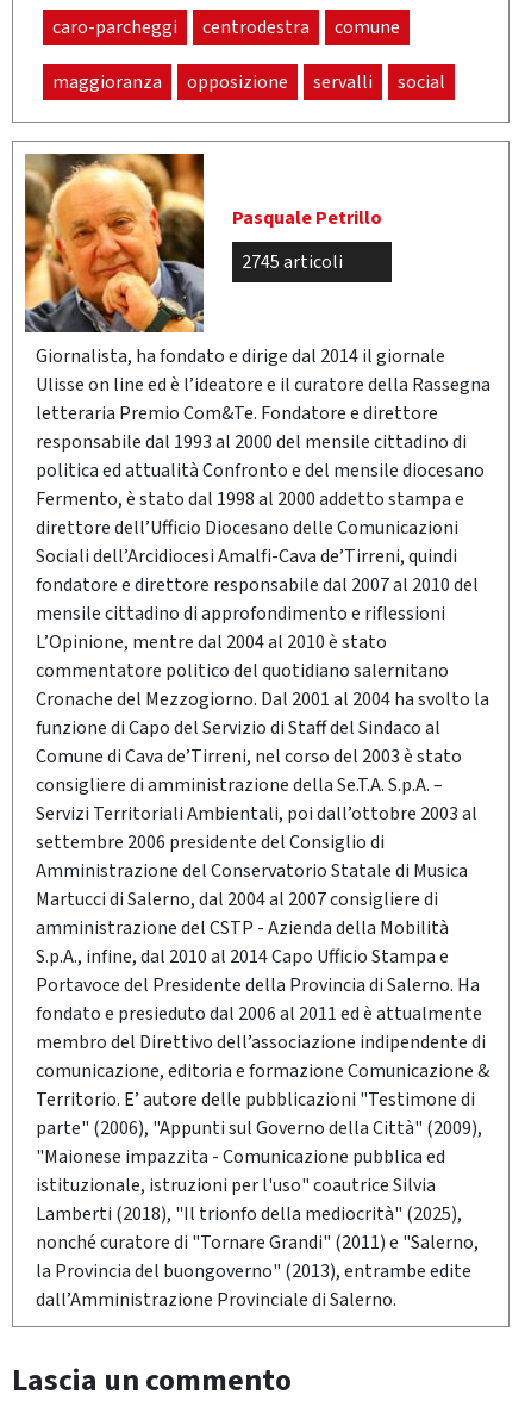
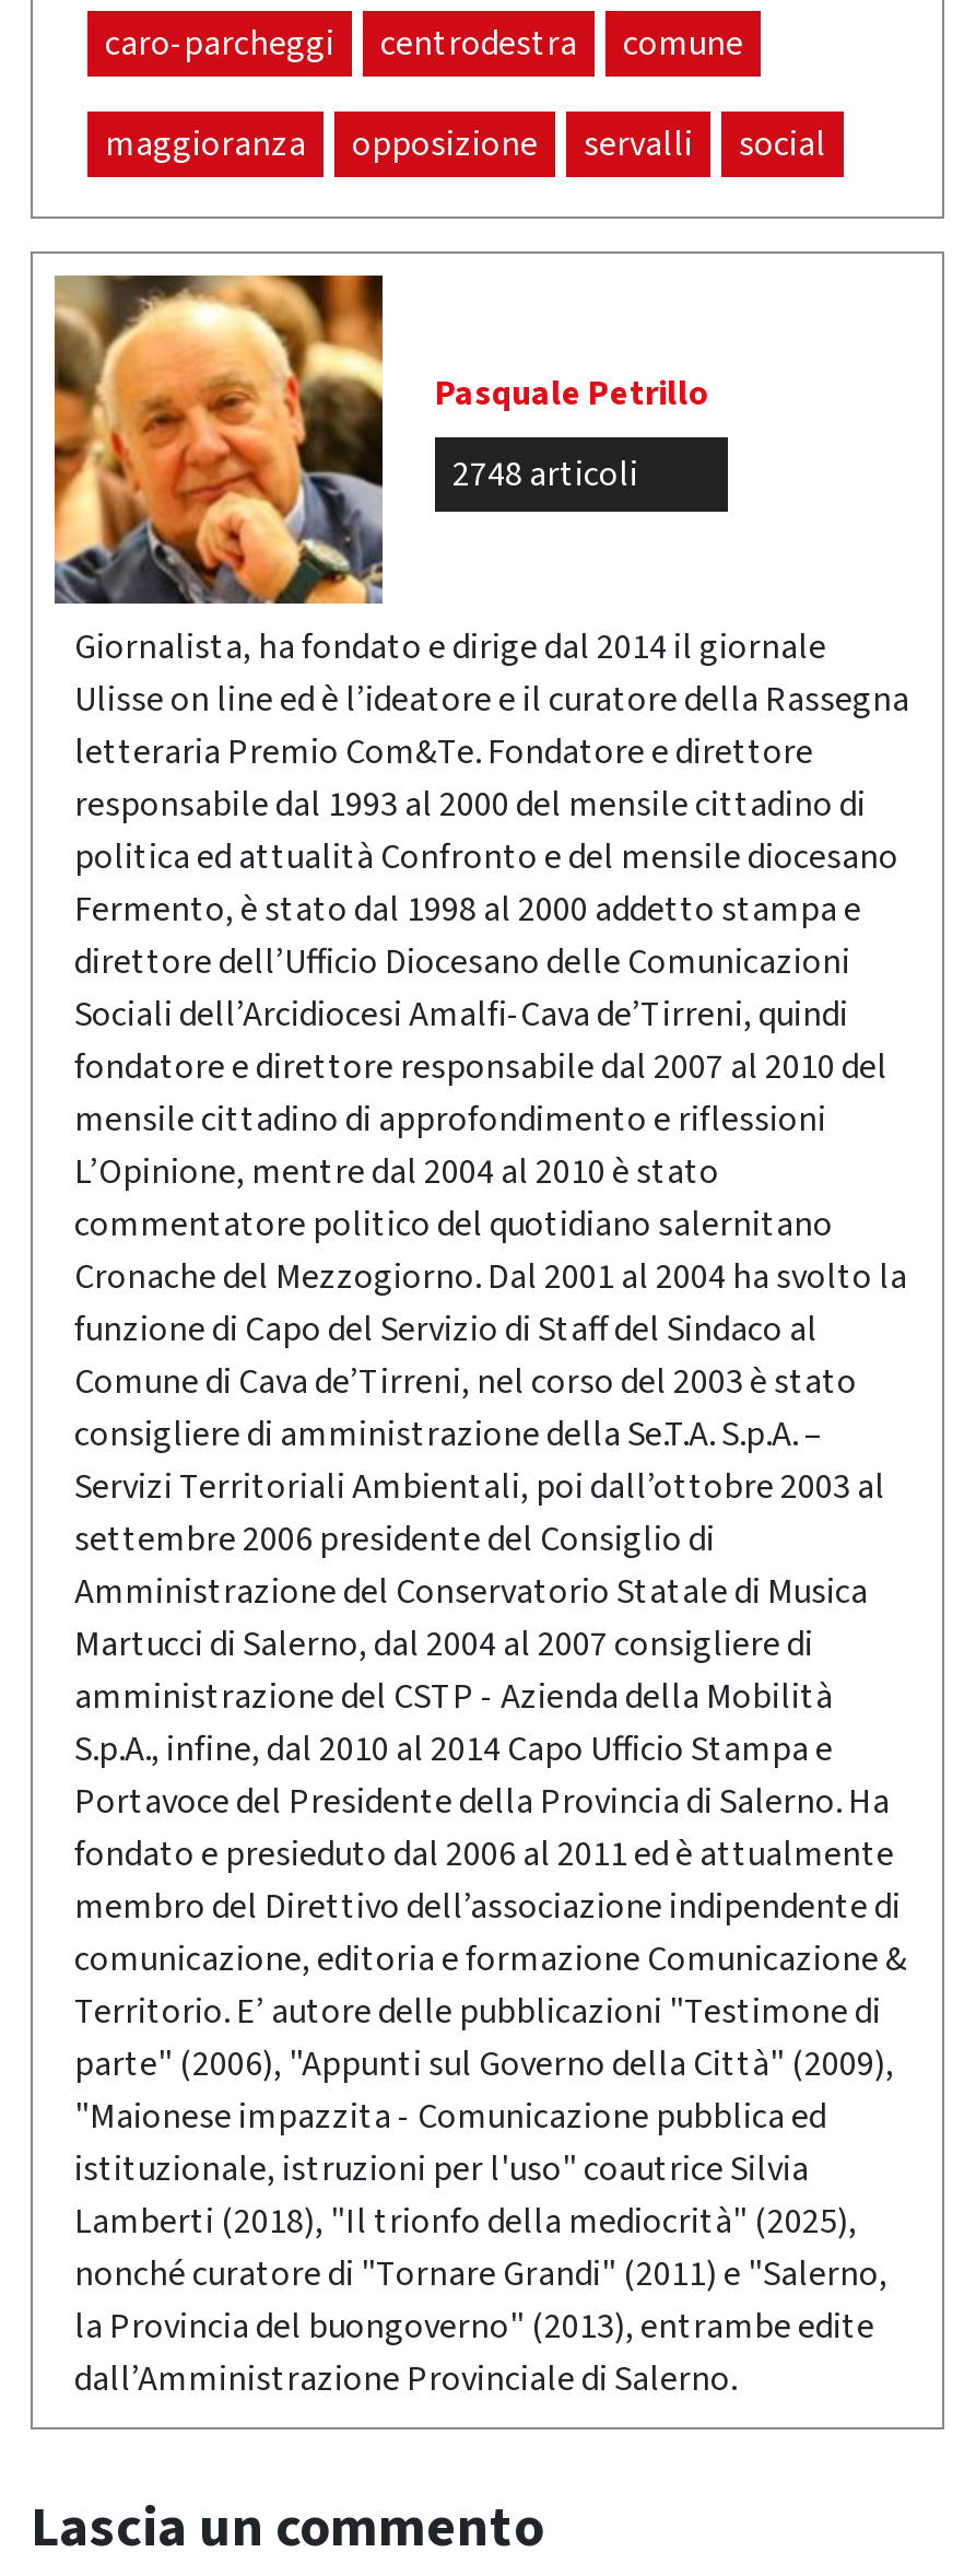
- 2745 articoli
+ 2748 articoli
